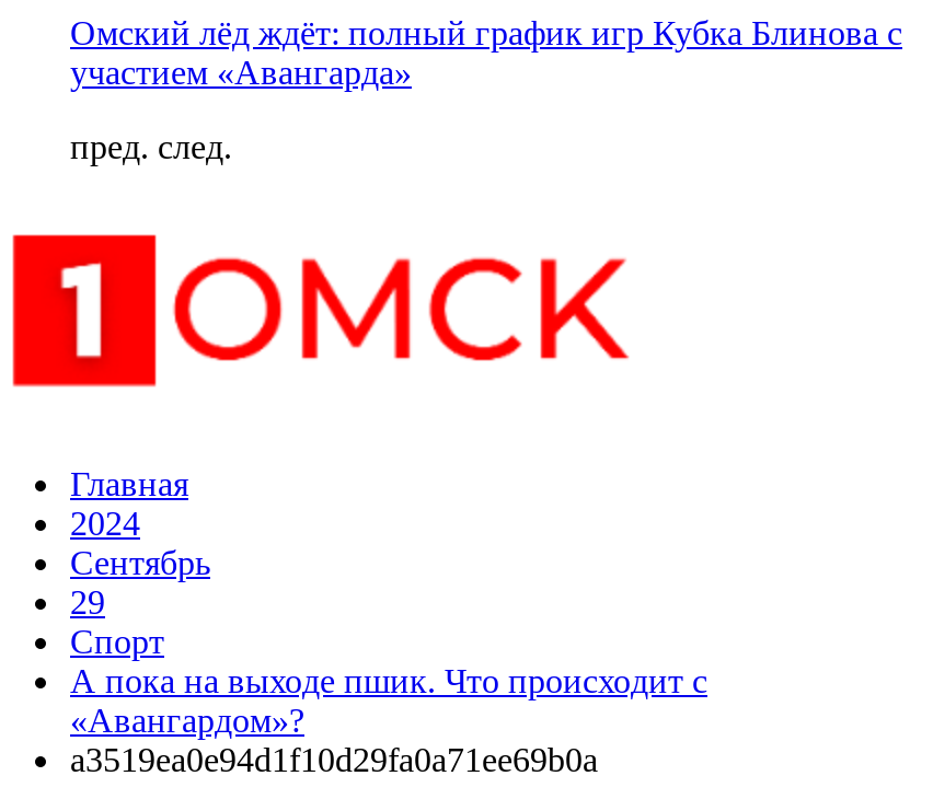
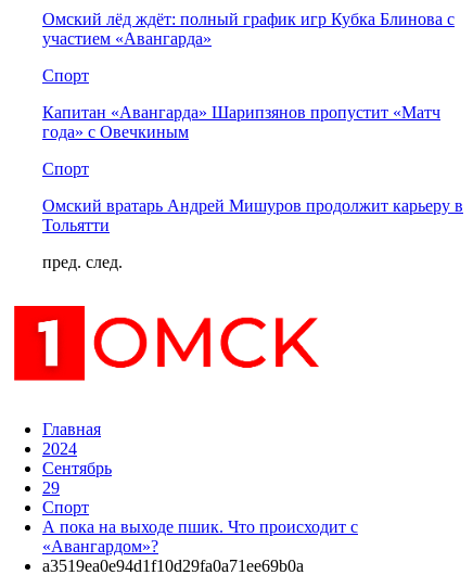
+ Спорт
+ Капитан «Авангарда» Шарипзянов пропустит «Матч
+ года» с Овечкиным
+ Спорт
+ Омский вратарь Андрей Мишуров продолжит карьеру в
+ Тольятти
